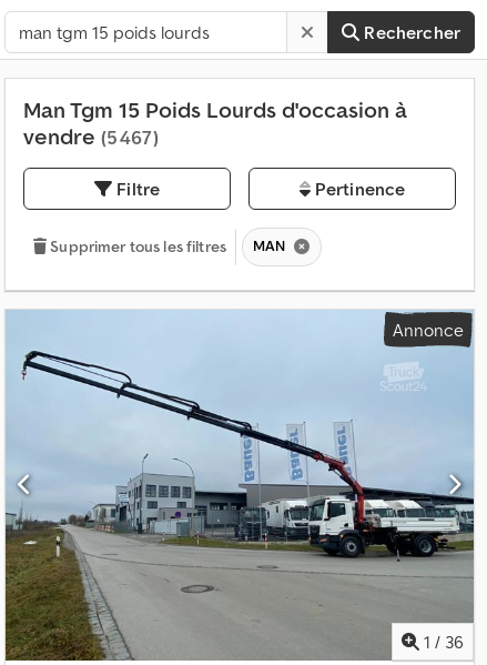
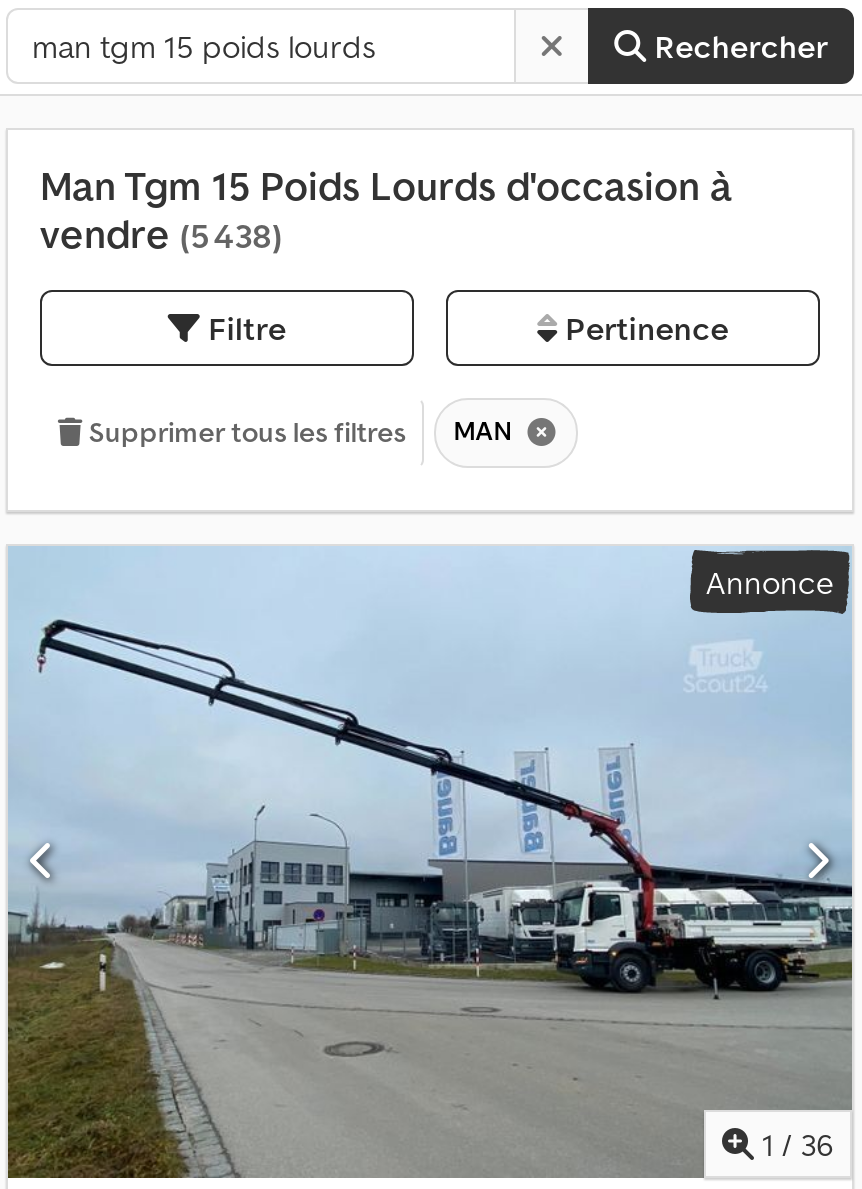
- vendre (5 467)
+ vendre (5 438)
